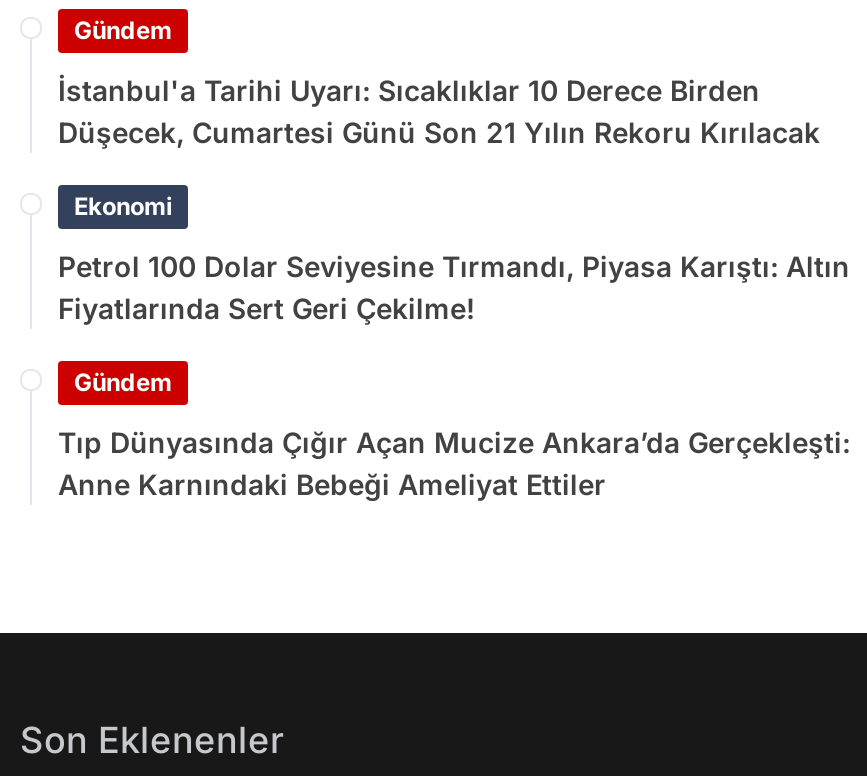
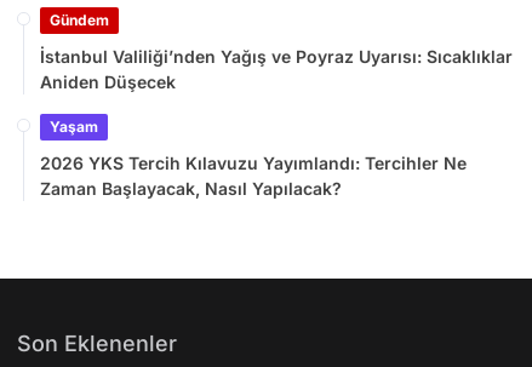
- İstanbul'a Tarihi Uyarı: Sıcaklıklar 10 Derece Birden
- Düşecek, Cumartesi Günü Son 21 Yılın Rekoru Kırılacak
- Ekonomi
- Petrol 100 Dolar Seviyesine Tırmandı, Piyasa Karıştı: Altın
- Fiyatlarında Sert Geri Çekilme!
- Gündem
- Tıp Dünyasında Çığır Açan Mucize Ankara’da Gerçekleşti:
- Anne Karnındaki Bebeği Ameliyat Ettiler
+ İstanbul Valiliği’nden Yağış ve Poyraz Uyarısı: Sıcaklıklar
+ Aniden Düşecek
+ Yaşam
+ 2026 YKS Tercih Kılavuzu Yayımlandı: Tercihler Ne
+ Zaman Başlayacak, Nasıl Yapılacak?
